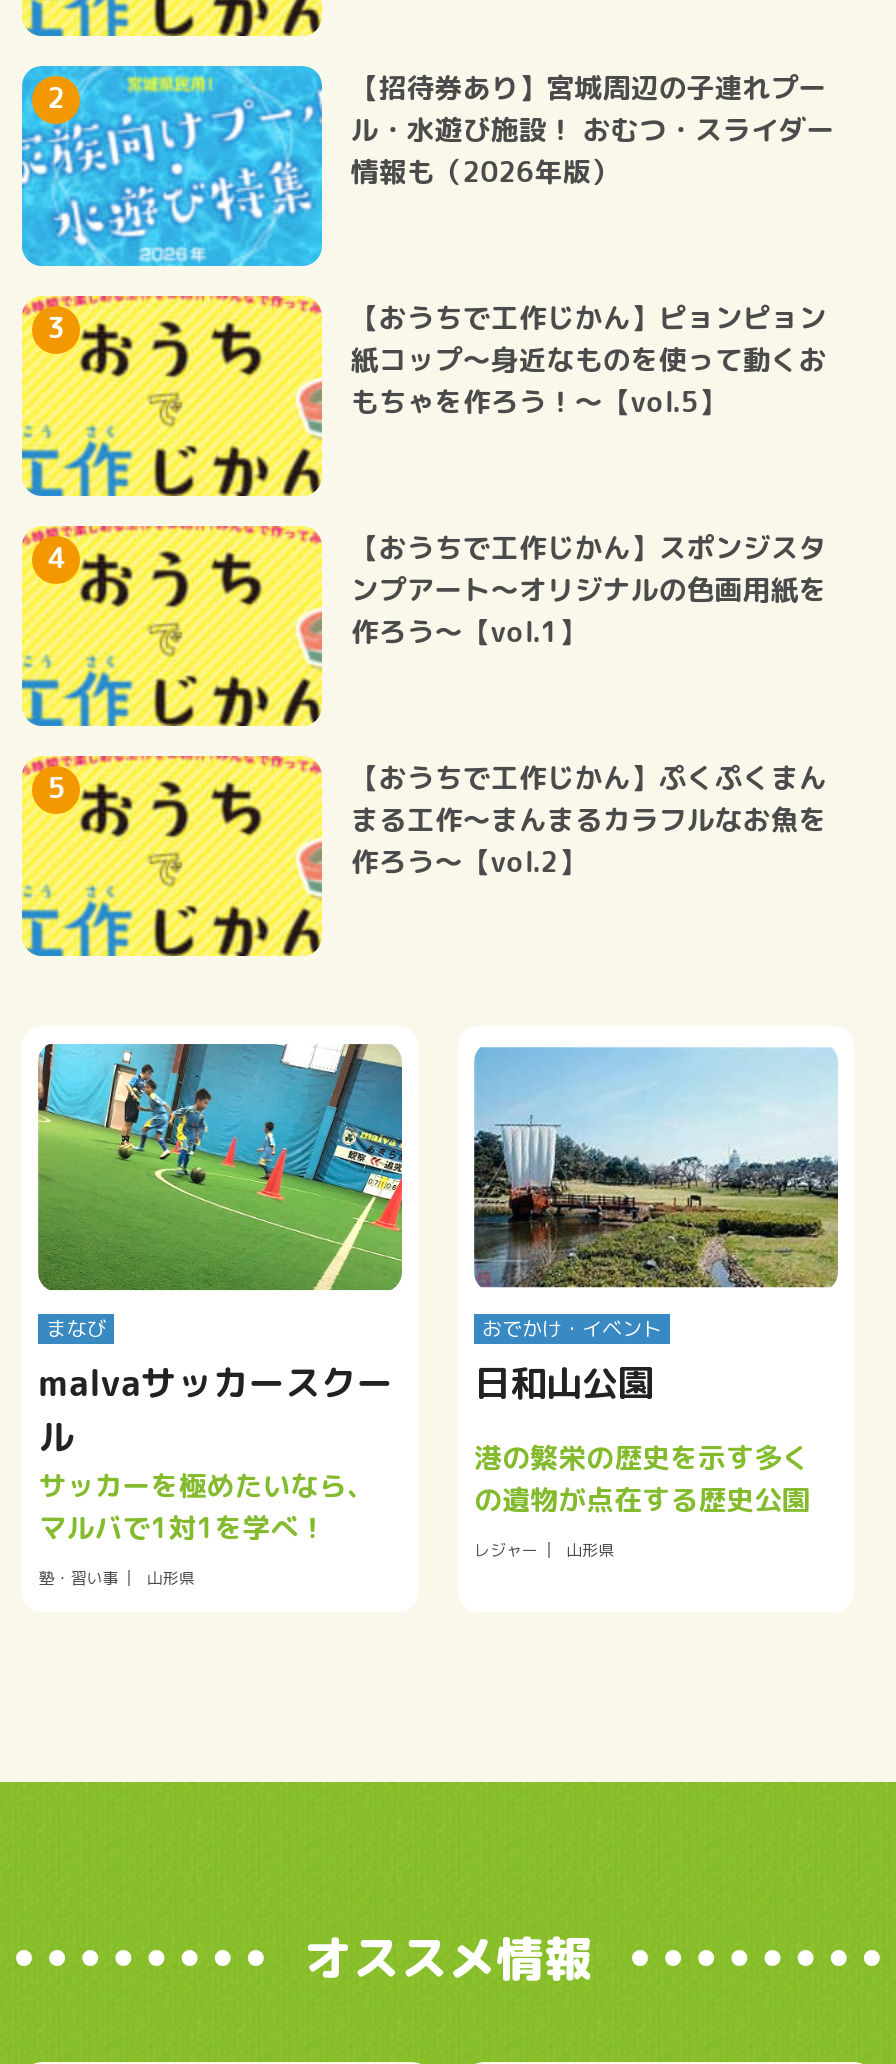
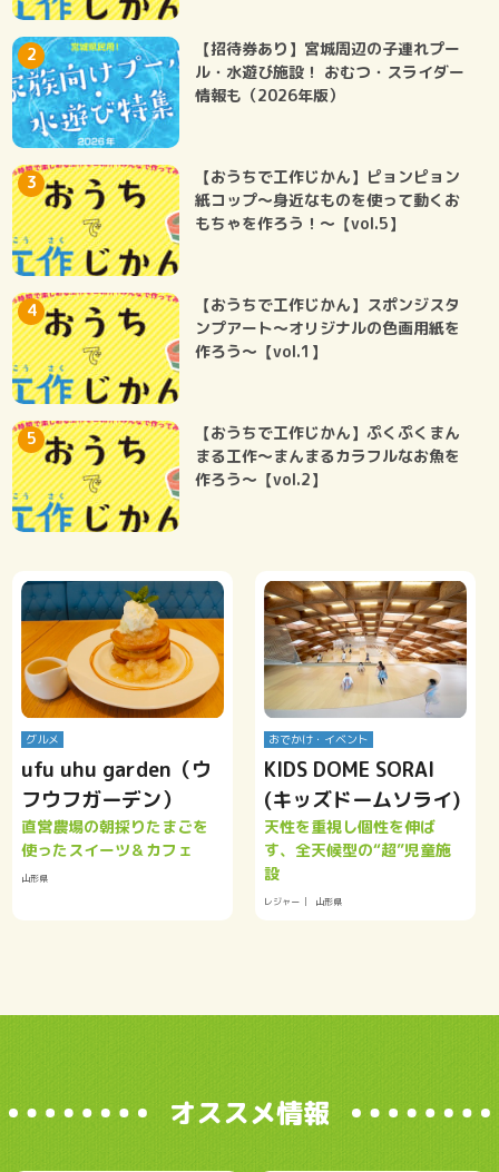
- [image]
- まなび
- malvaサッカースクー
- ル
- サッカーを極めたいなら、
- マルバで1対1を学べ！
- 塾・習い事
+ [image]
+ グルメ
+ ufu uhu garden（ウ
+ フウフガーデン）
+ 直営農場の朝採りたまごを
+ 使ったスイーツ＆カフェ

- [image]
- 日和山公園
- 港の繁栄の歴史を示す多く
- の遺物が点在する歴史公園
+ [image]
+ KIDS DOME SORAI
+ (キッズドームソライ)
+ 天性を重視し個性を伸ば
+ す、全天候型の“超”児童施
+ 設
